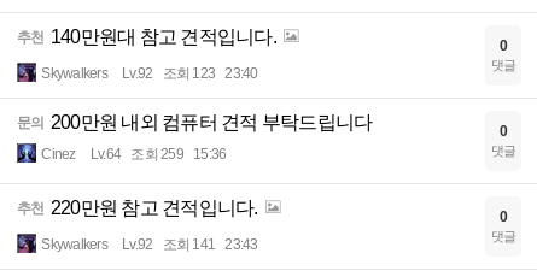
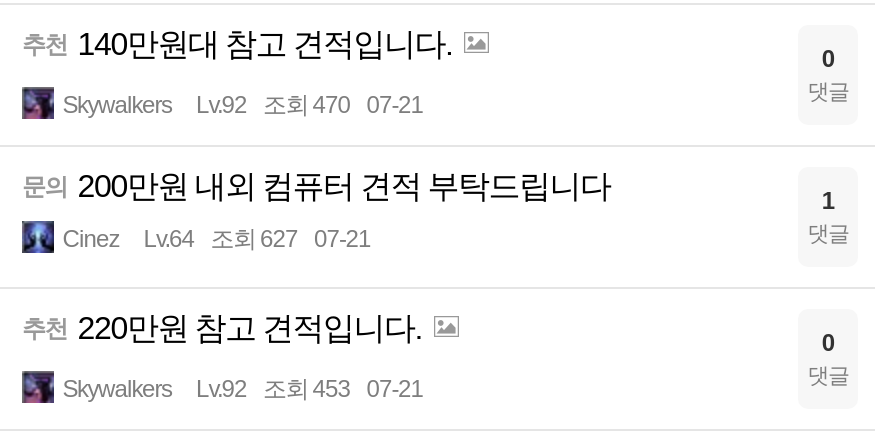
- Skywalkers Lv.92 조회 123 23:40
+ Skywalkers Lv.92 조회 470 07-21

- 0
+ 1

- Cinez Lv.64 조회 259 15:36
+ Cinez Lv.64 조회 627 07-21

- Skywalkers Lv.92 조회 141 23:43
+ Skywalkers Lv.92 조회 453 07-21
